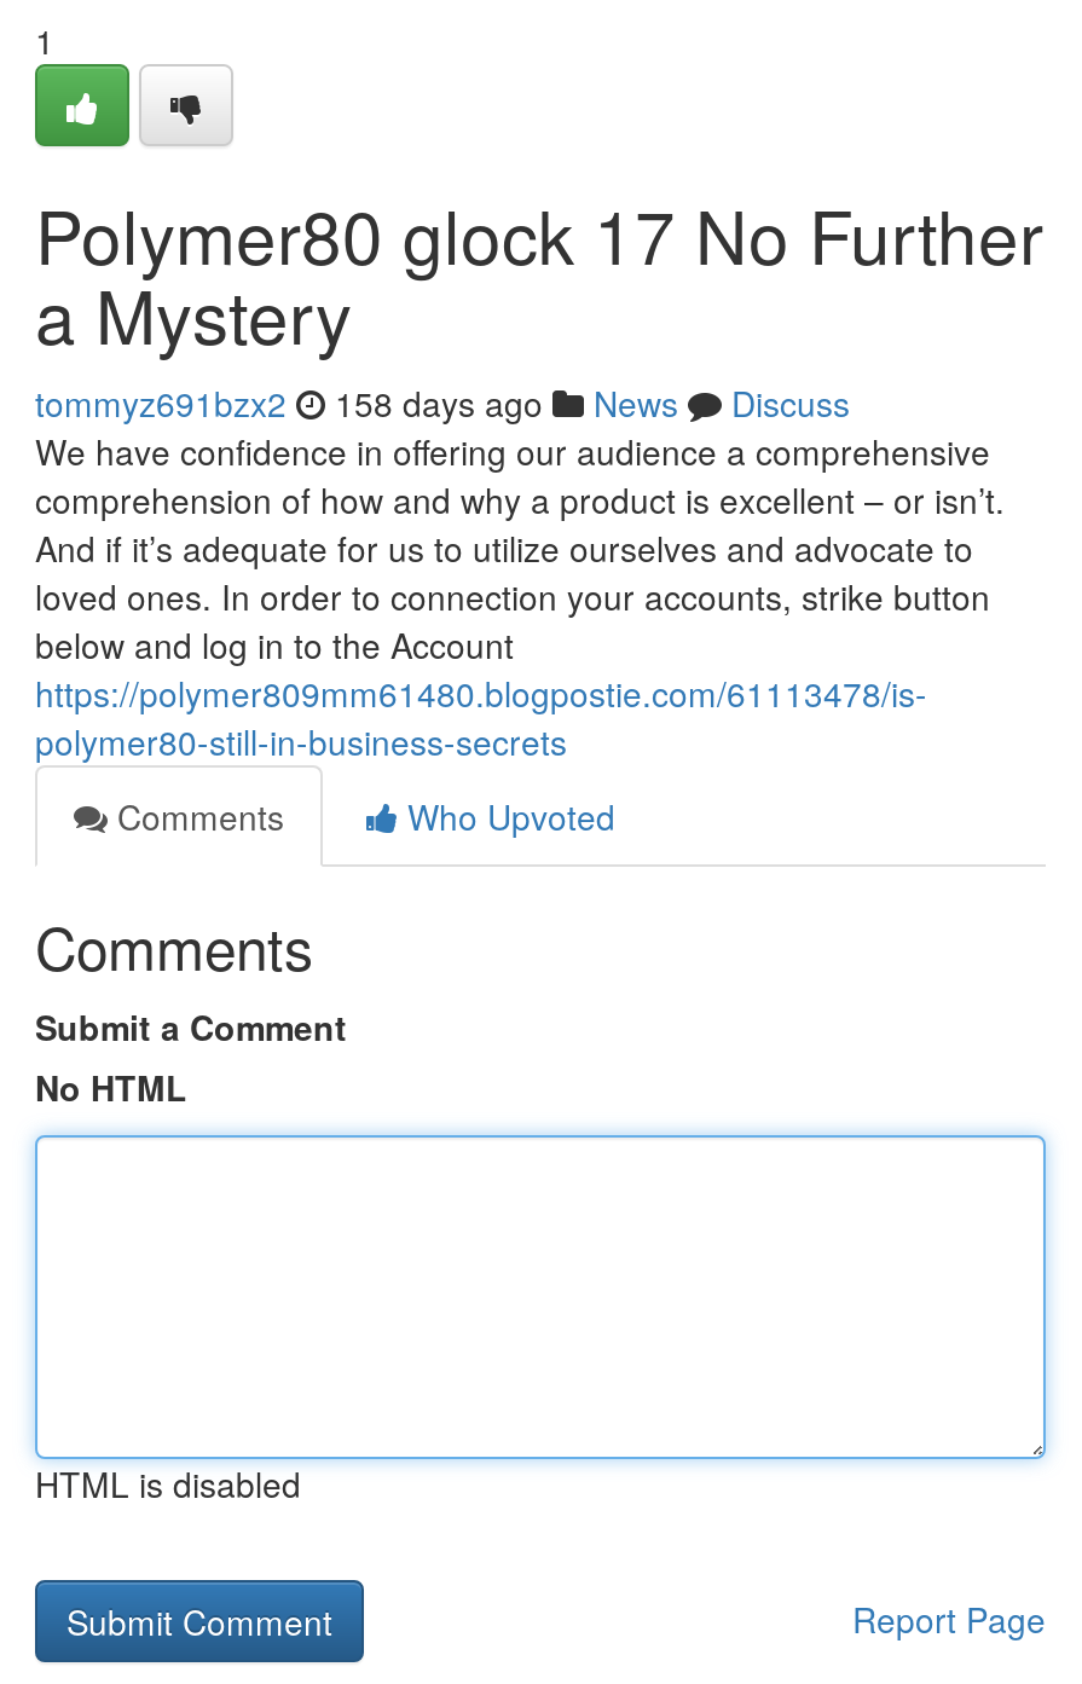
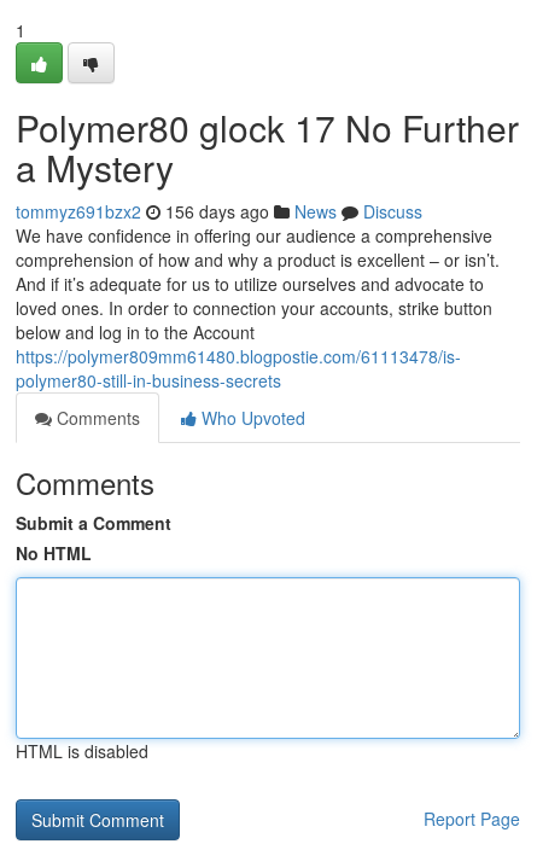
- tommyz691bzx2 158 days ago News Discuss
+ tommyz691bzx2 156 days ago News Discuss
